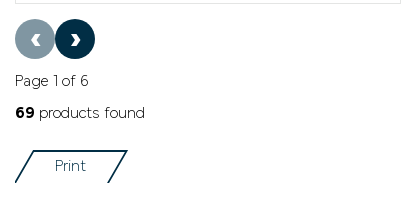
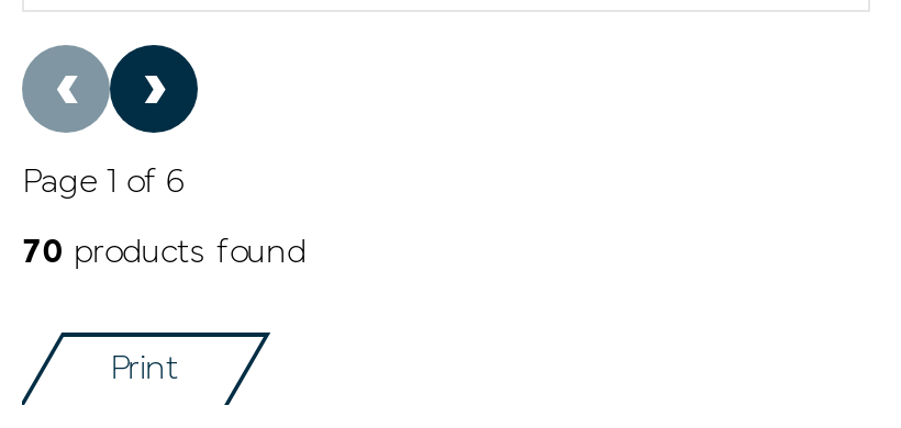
- 69 products found
+ 70 products found
